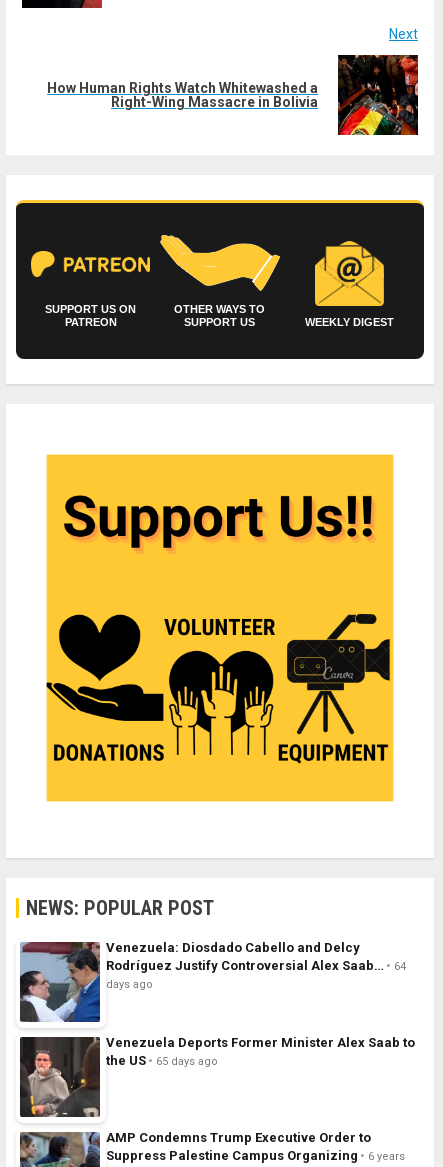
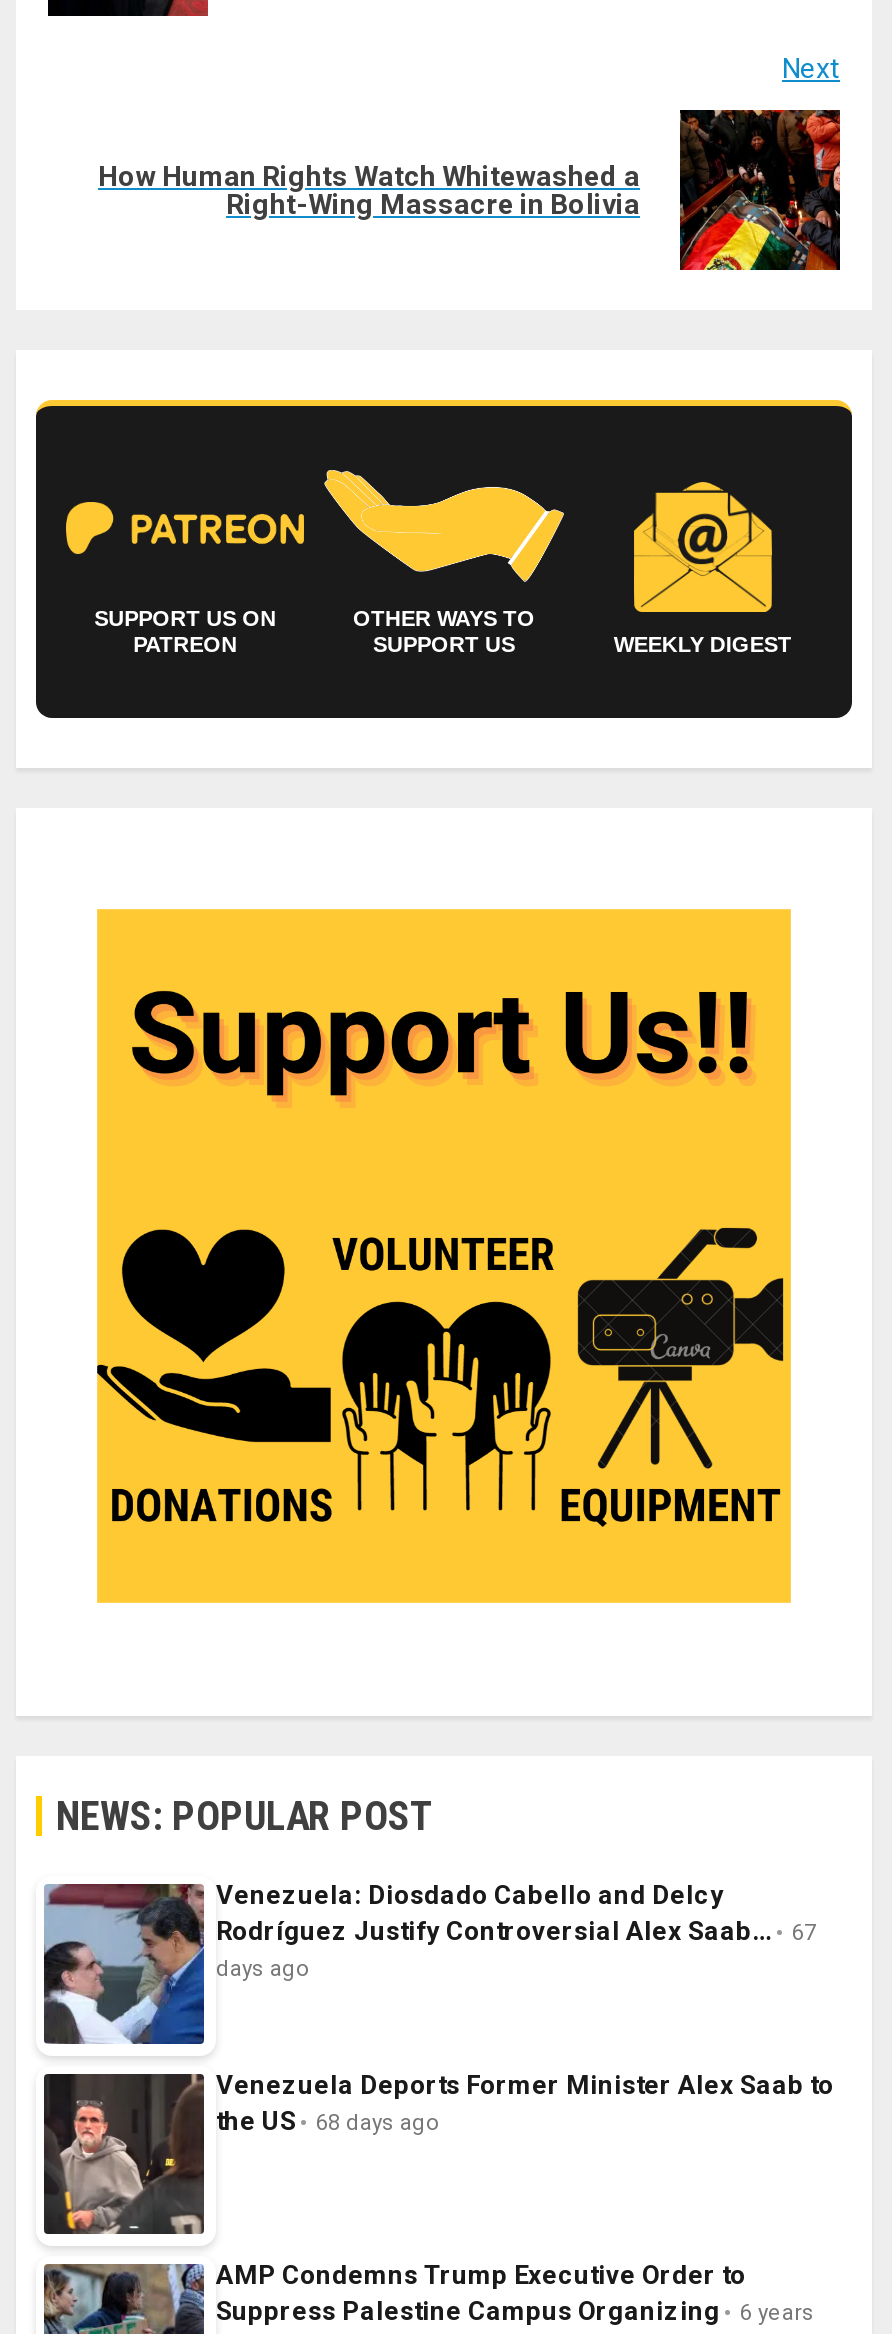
- Rodríguez Justify Controversial Alex Saab… 64
+ Rodríguez Justify Controversial Alex Saab… 67

- the US 65 days ago
+ the US 68 days ago
